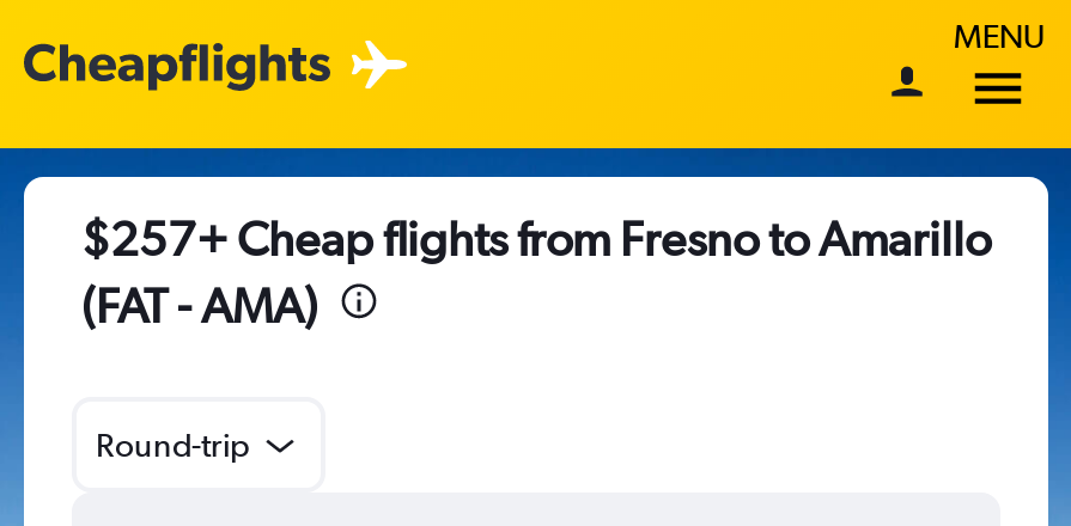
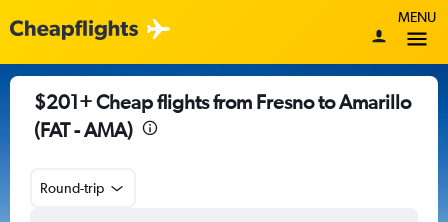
- $257+ Cheap flights from Fresno to Amarillo
+ $201+ Cheap flights from Fresno to Amarillo
